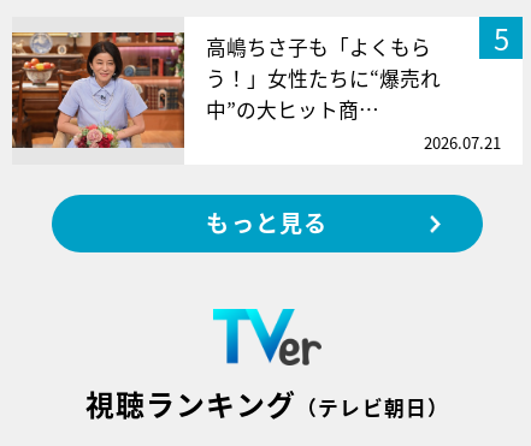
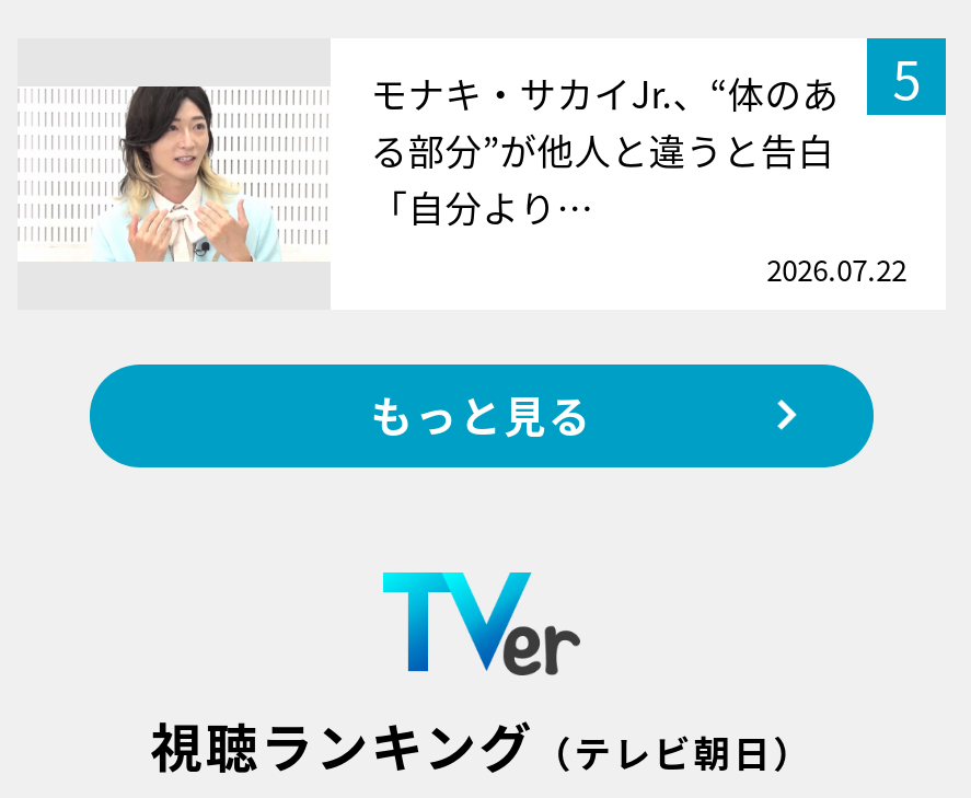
- [image]
- 高嶋ちさ子も「よくもら
- う！」女性たちに“爆売れ
- 中”の大ヒット商…
- 2026.07.21
+ [image]
+ モナキ・サカイJr.、“体のあ
+ る部分”が他人と違うと告白
+ 「自分より…
+ 2026.07.22
